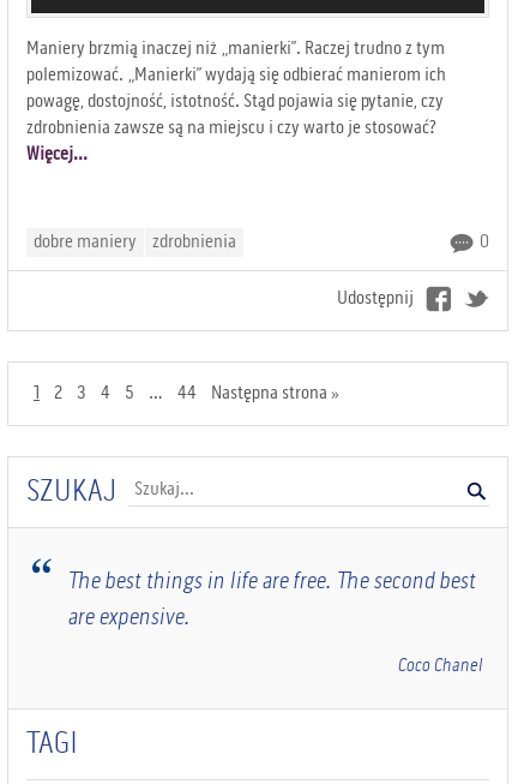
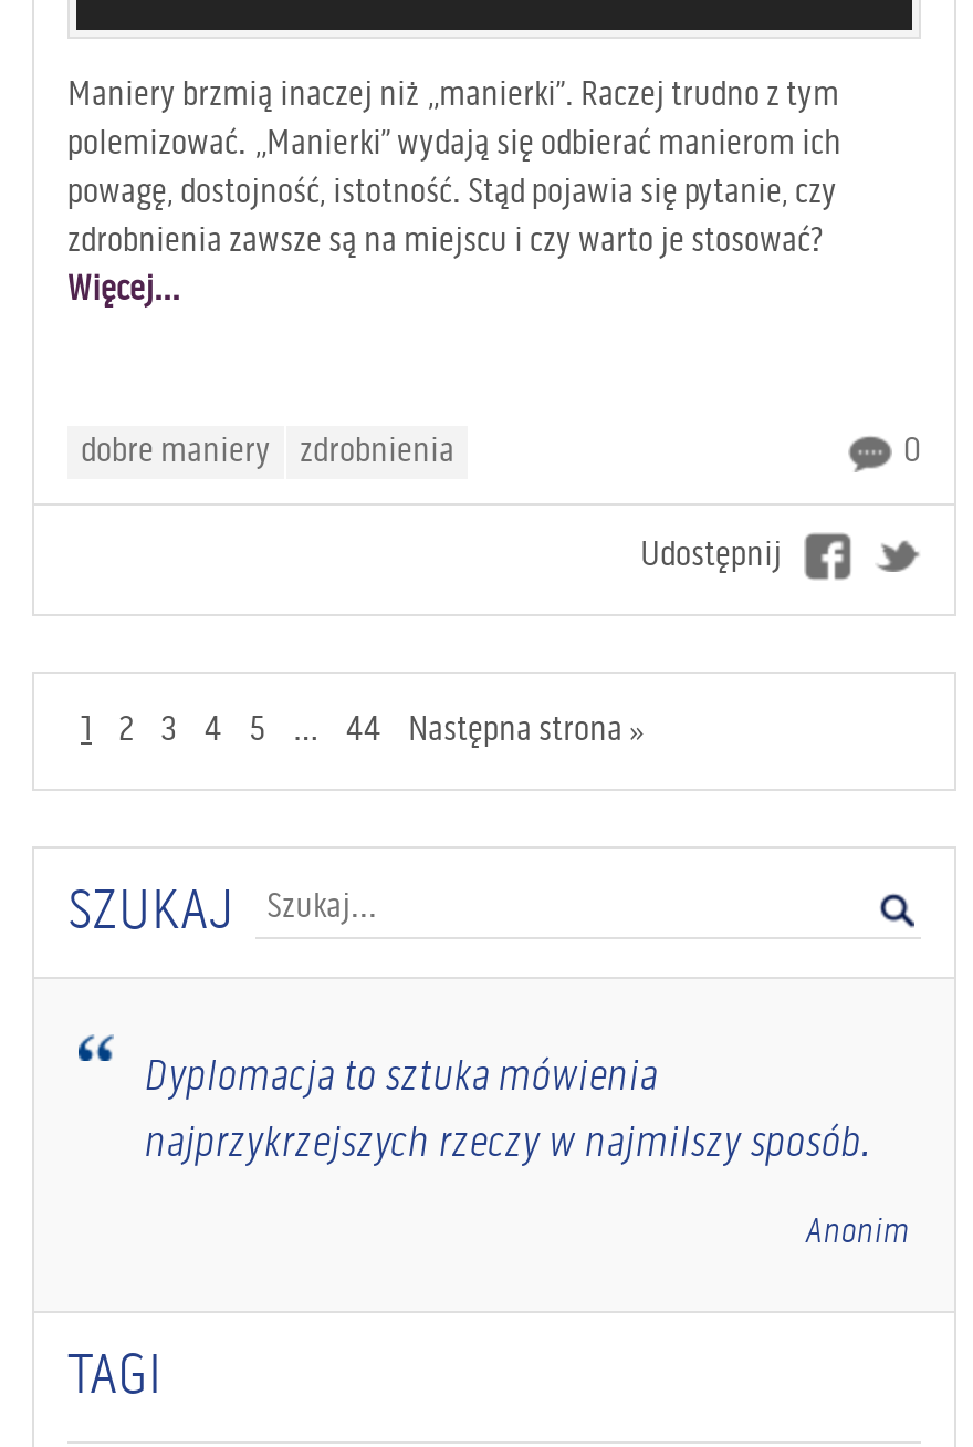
- The best things in life are free. The second best
+ Dyplomacja to sztuka mówienia

- are expensive.
+ najprzykrzejszych rzeczy w najmilszy sposób.

- Coco Chanel
+ Anonim
